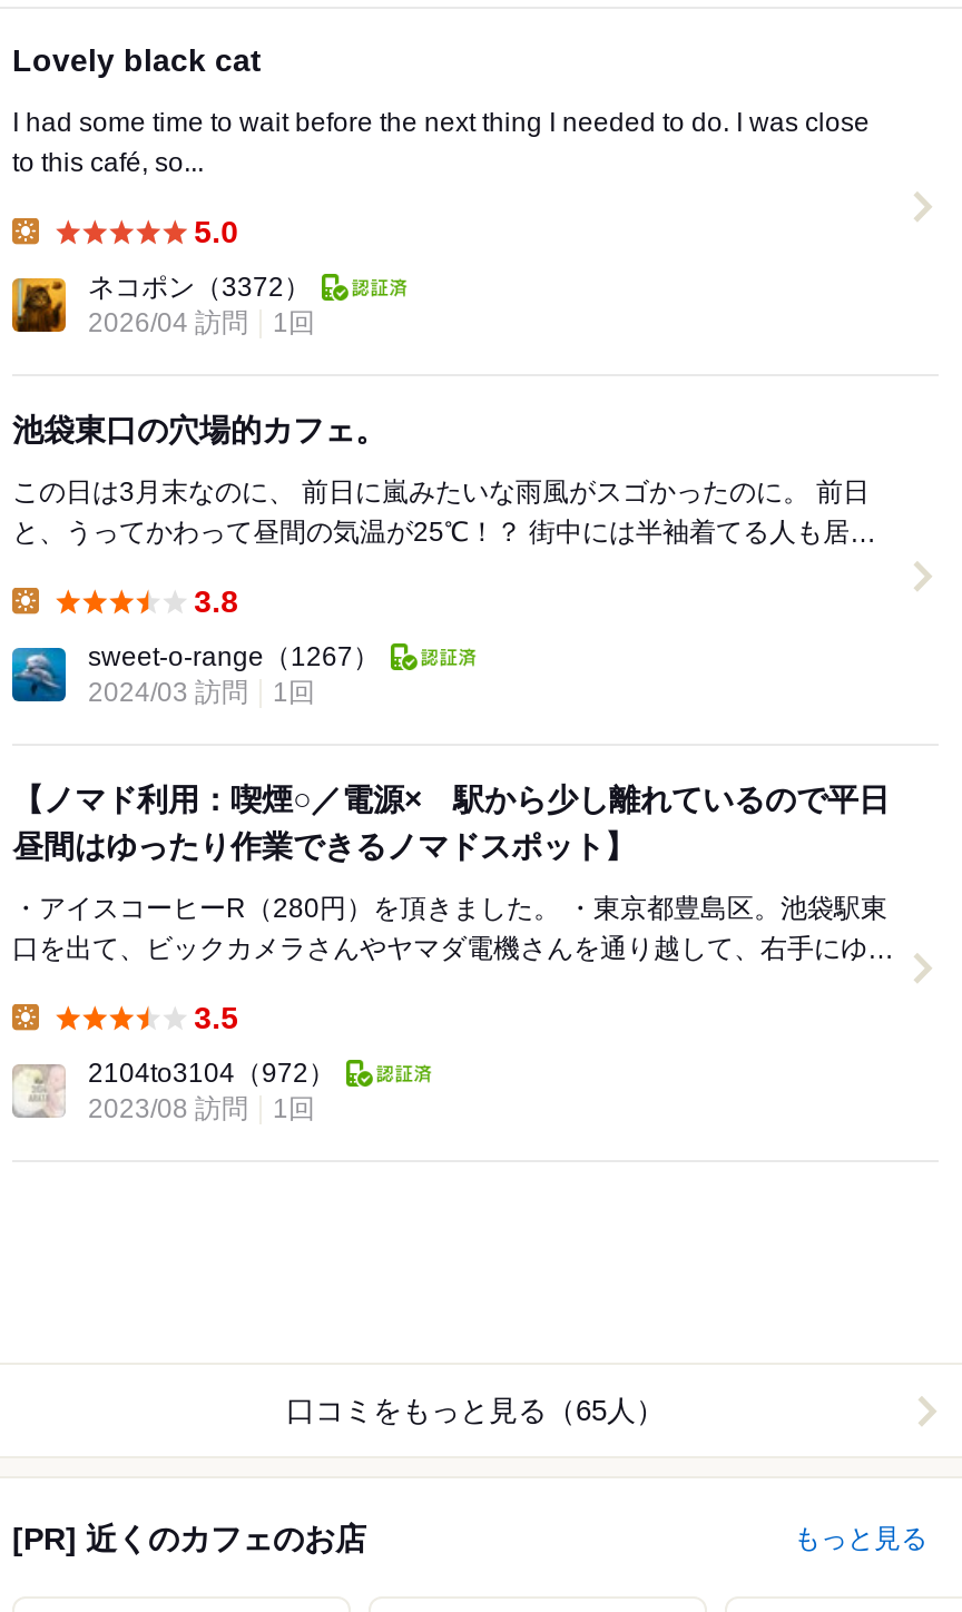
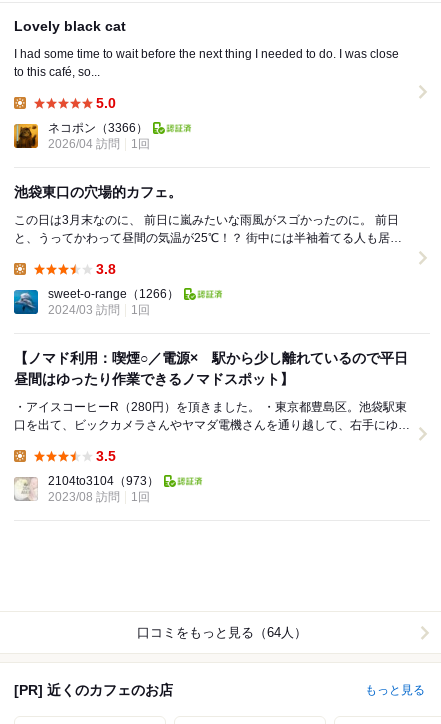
- ネコポン（3372）
+ ネコポン（3366）

- sweet-o-range（1267）
+ sweet-o-range（1266）

- 2104to3104（972）
+ 2104to3104（973）

- 口コミをもっと見る（65人）
+ 口コミをもっと見る（64人）
